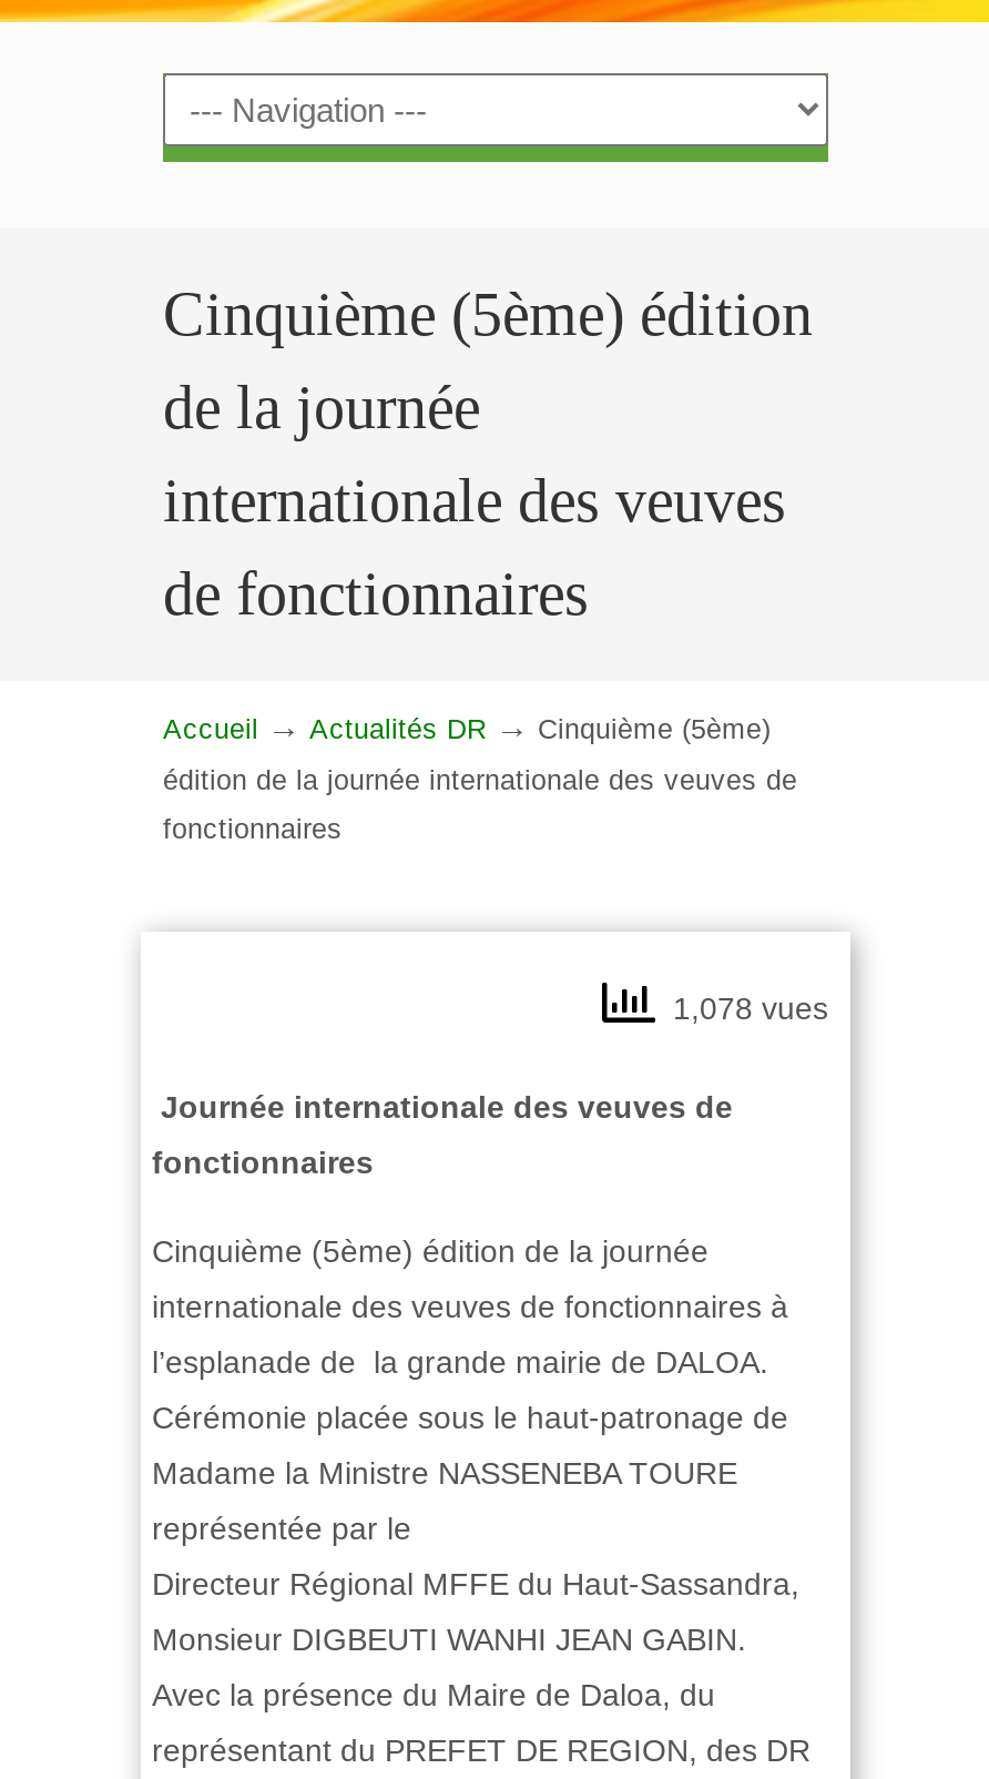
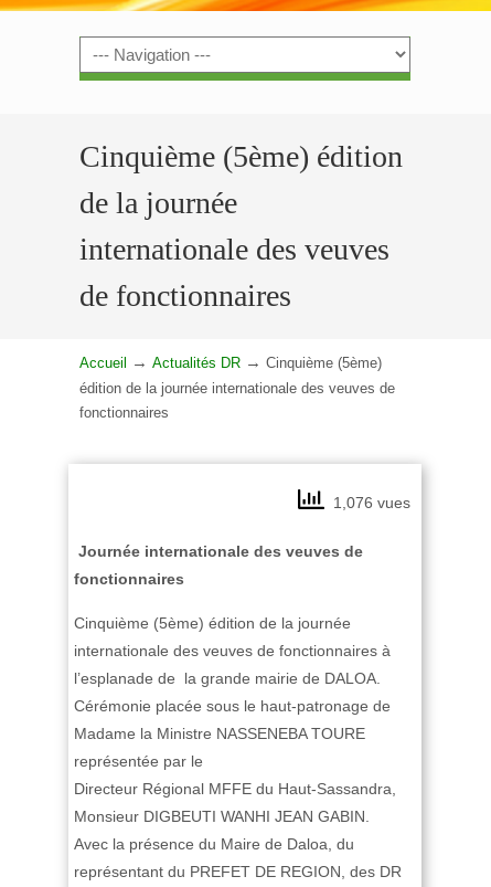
- 1,078 vues
+ 1,076 vues
